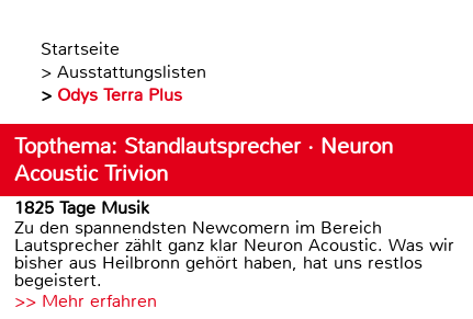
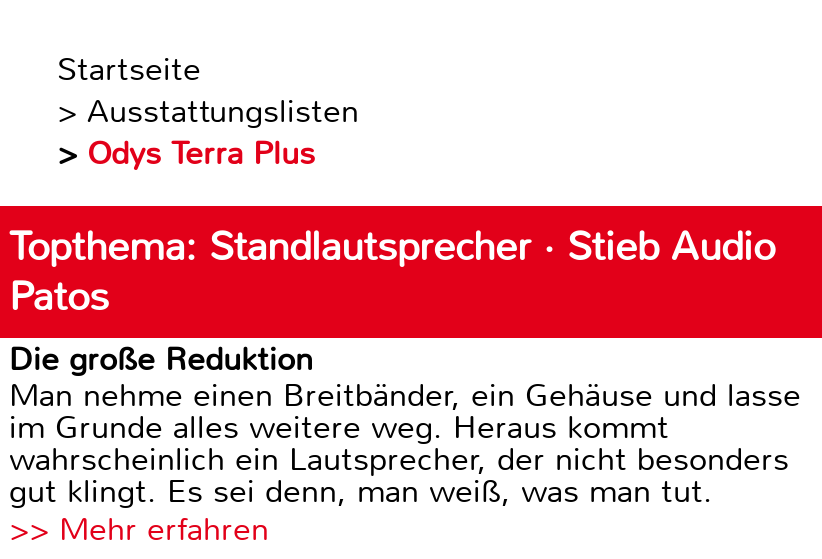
- Topthema: Standlautsprecher · Neuron
- Acoustic Trivion
- 1825 Tage Musik
- Zu den spannendsten Newcomern im Bereich
- Lautsprecher zählt ganz klar Neuron Acoustic. Was wir
- bisher aus Heilbronn gehört haben, hat uns restlos
- begeistert.
+ Topthema: Standlautsprecher · Stieb Audio
+ Patos
+ Die große Reduktion
+ Man nehme einen Breitbänder, ein Gehäuse und lasse
+ im Grunde alles weitere weg. Heraus kommt
+ wahrscheinlich ein Lautsprecher, der nicht besonders
+ gut klingt. Es sei denn, man weiß, was man tut.
